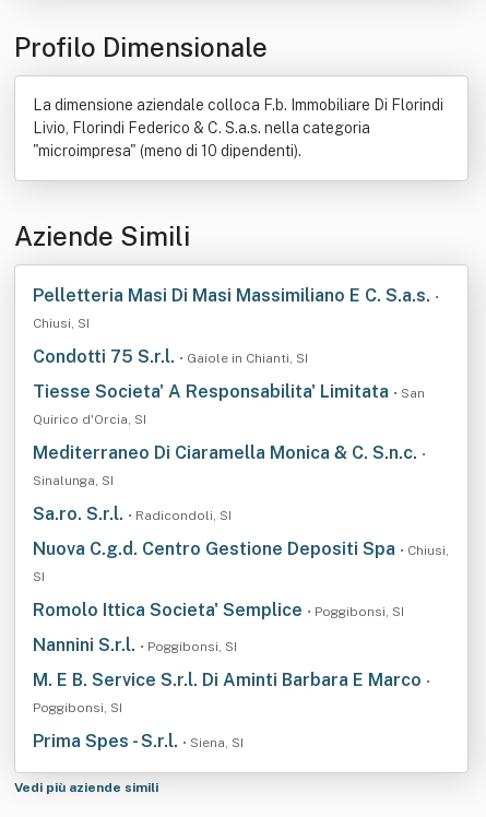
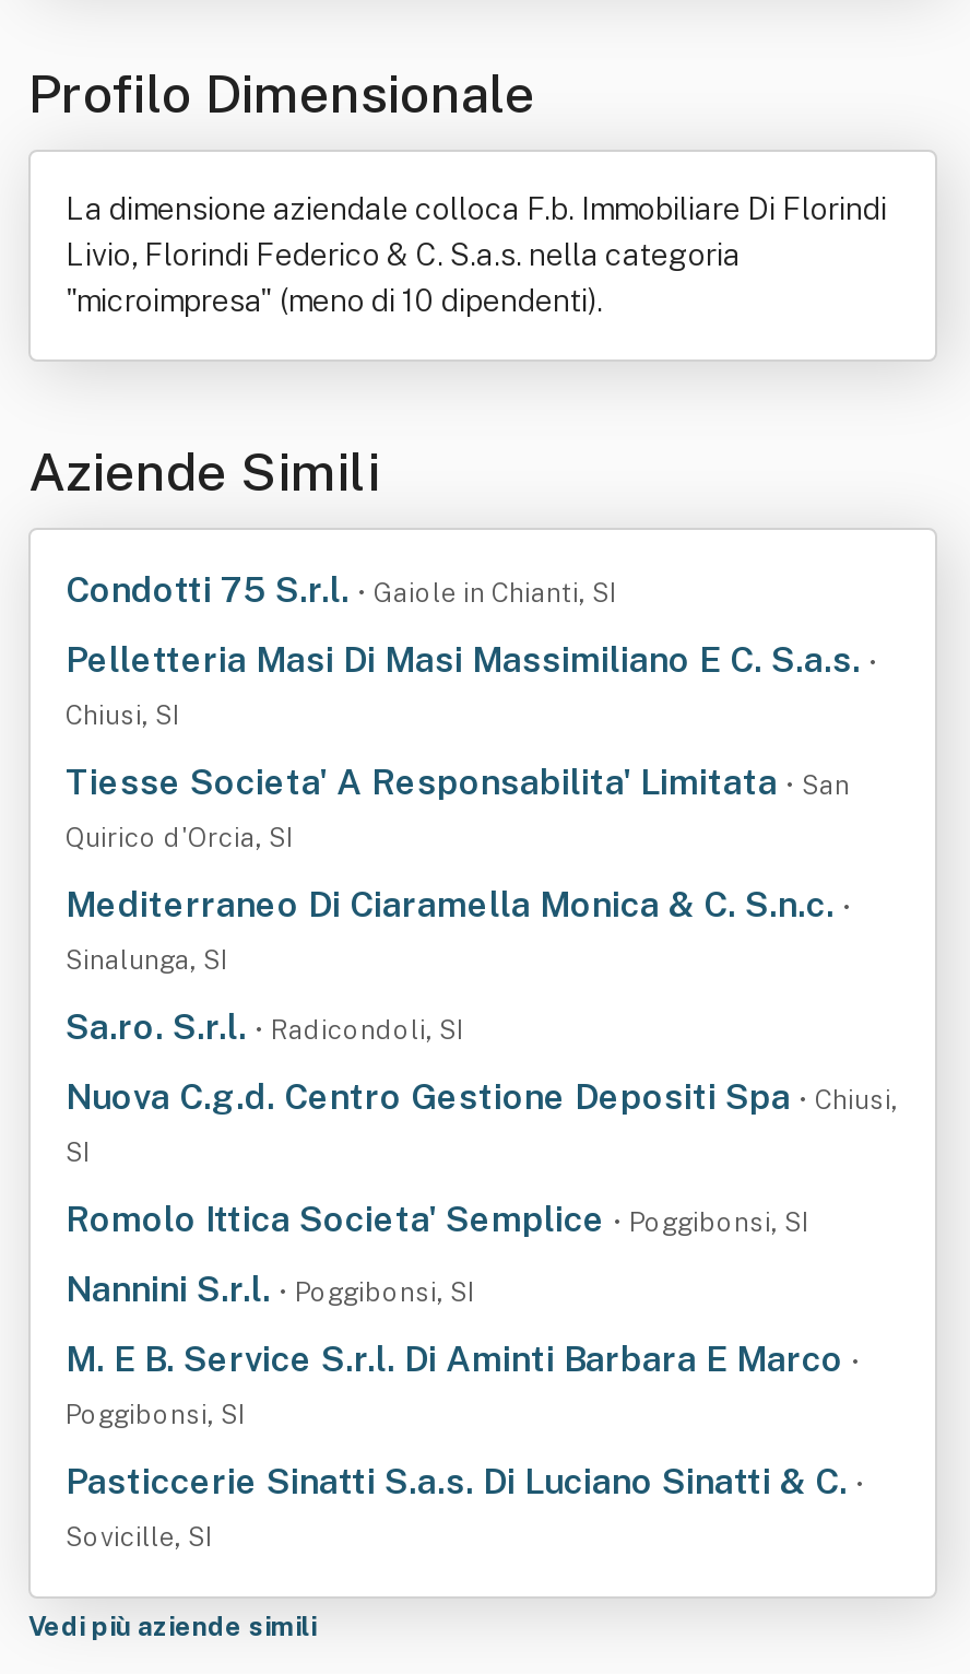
moved up: Condotti 75 S.r.l. • Gaiole in Chianti, SI

- Prima Spes - S.r.l. • Siena, SI
+ Pasticcerie Sinatti S.a.s. Di Luciano Sinatti & C. •
+ Sovicille, SI
